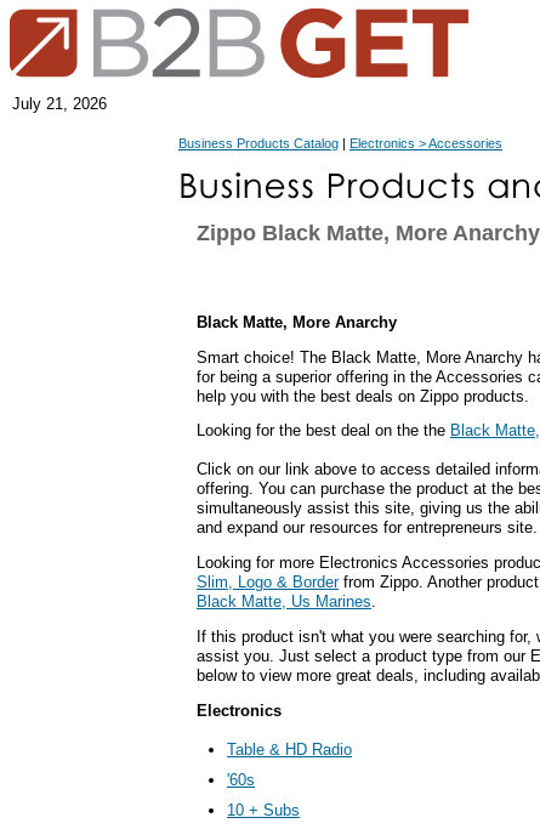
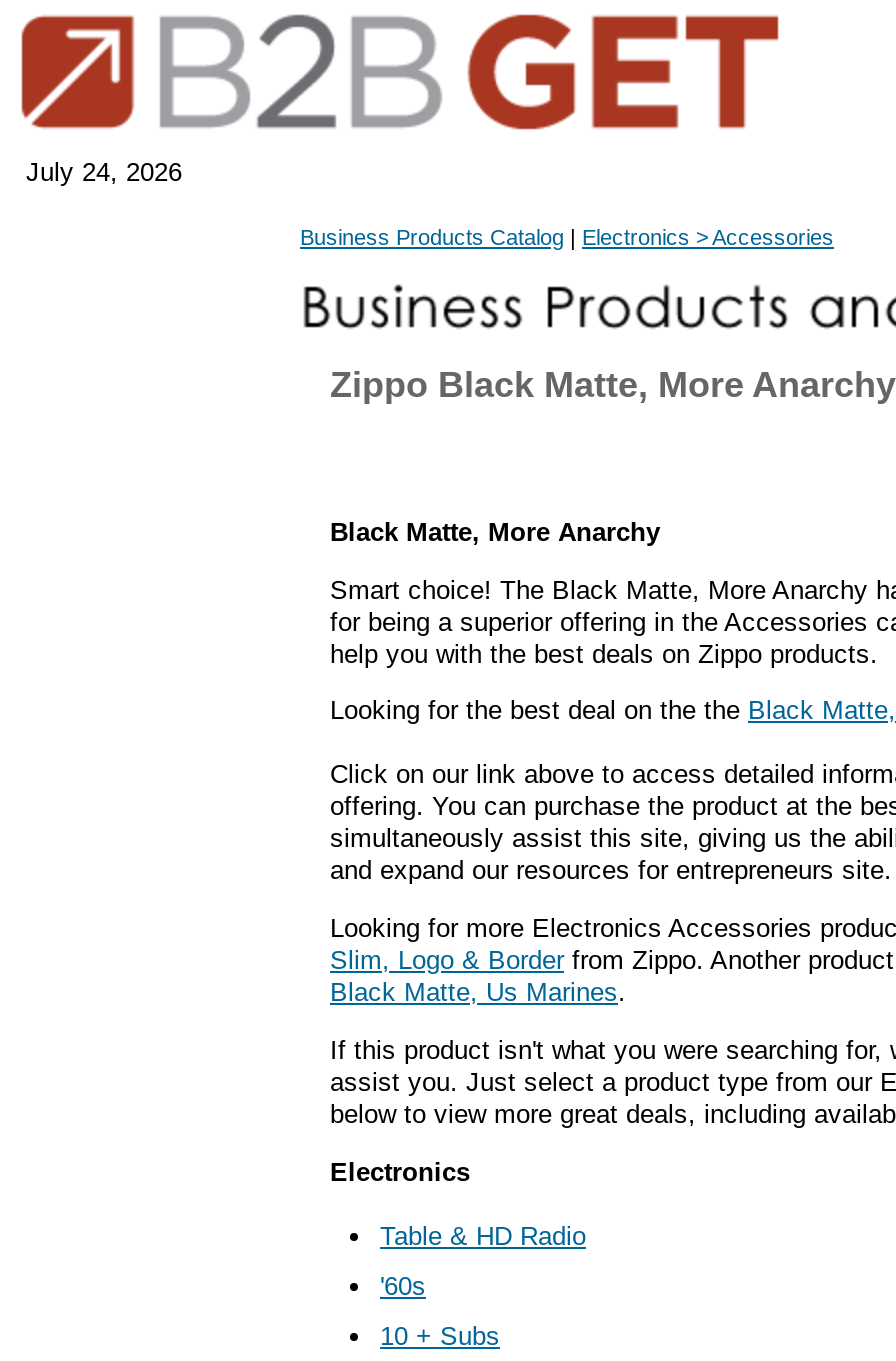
- July 21, 2026
+ July 24, 2026
